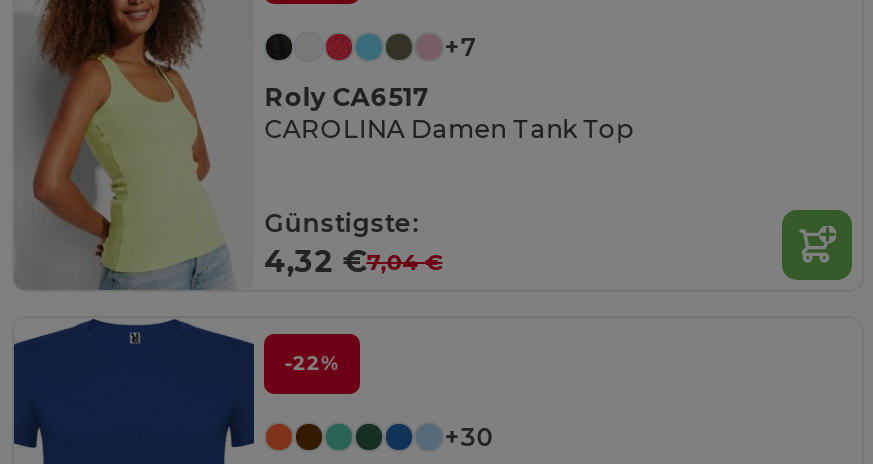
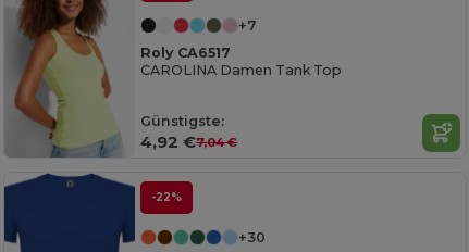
- 4,32 €7,04 €
+ 4,92 €7,04 €
